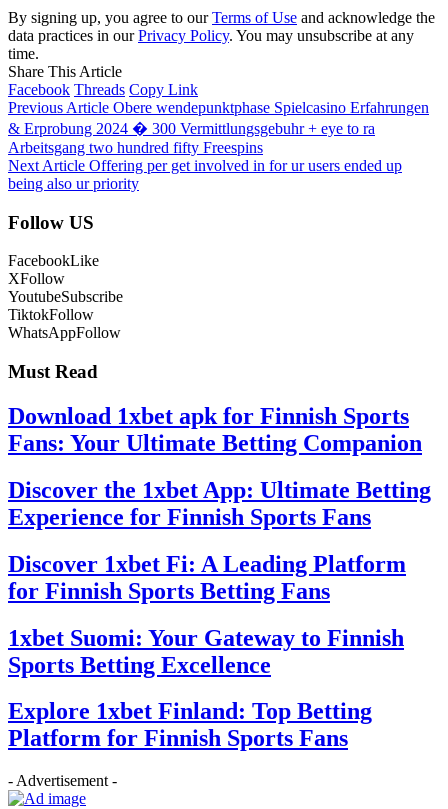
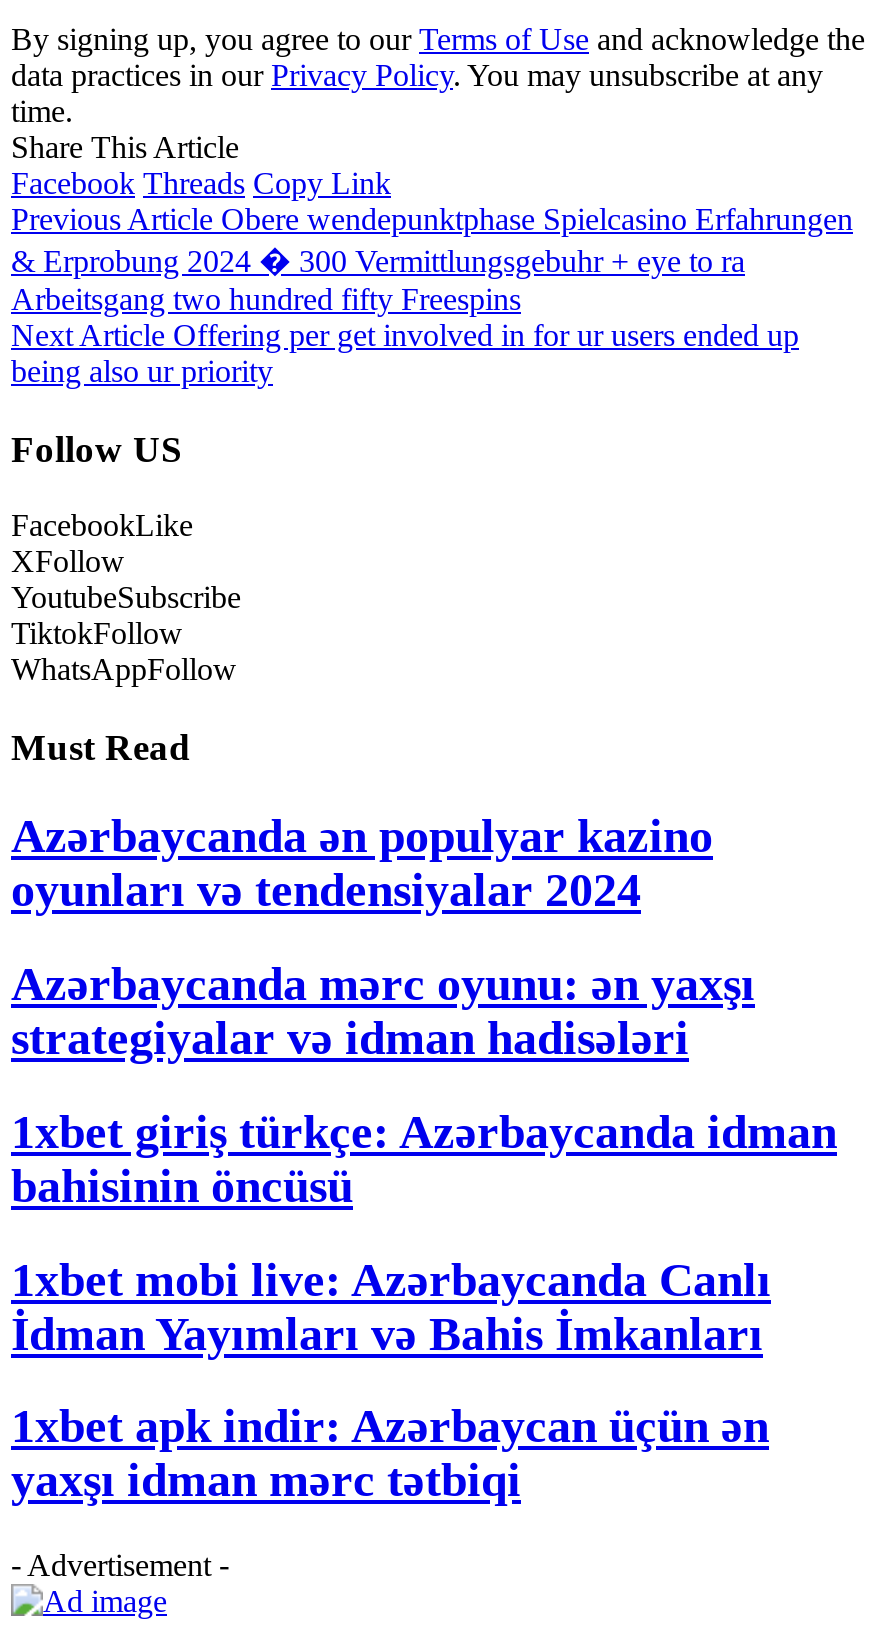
- Download 1xbet apk for Finnish Sports
- Fans: Your Ultimate Betting Companion
+ Azərbaycanda ən populyar kazino
+ oyunları və tendensiyalar 2024

- Discover the 1xbet App: Ultimate Betting
- Experience for Finnish Sports Fans
+ Azərbaycanda mərc oyunu: ən yaxşı
+ strategiyalar və idman hadisələri

- Discover 1xbet Fi: A Leading Platform
- for Finnish Sports Betting Fans
+ 1xbet giriş türkçe: Azərbaycanda idman
+ bahisinin öncüsü

- 1xbet Suomi: Your Gateway to Finnish
- Sports Betting Excellence
+ 1xbet mobi live: Azərbaycanda Canlı
+ İdman Yayımları və Bahis İmkanları

- Explore 1xbet Finland: Top Betting
- Platform for Finnish Sports Fans
+ 1xbet apk indir: Azərbaycan üçün ən
+ yaxşı idman mərc tətbiqi
